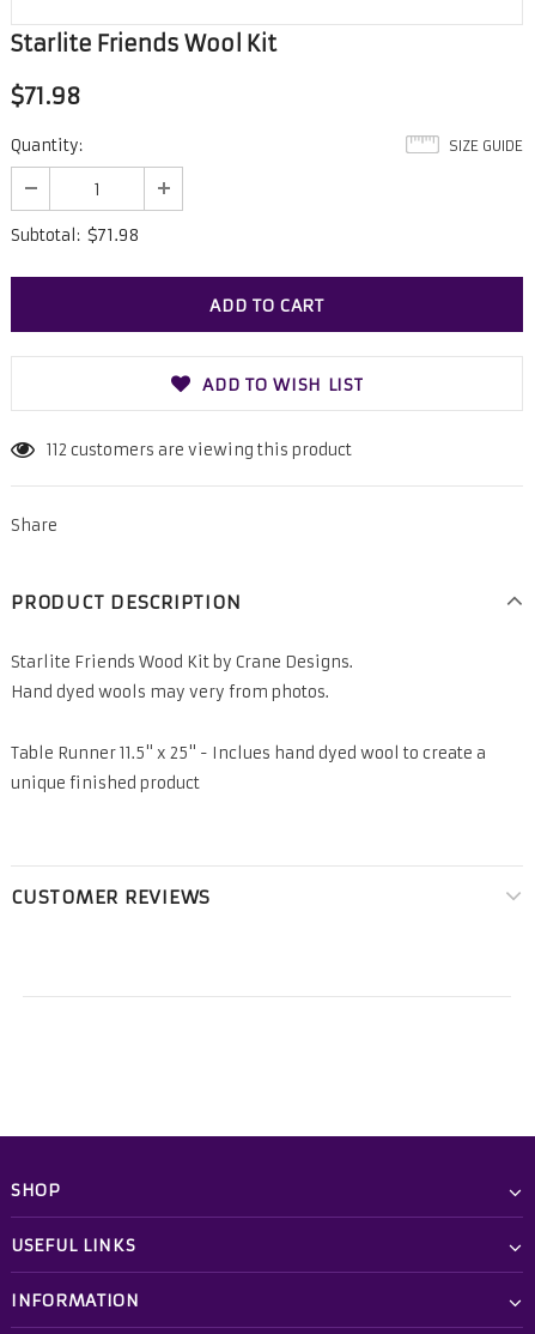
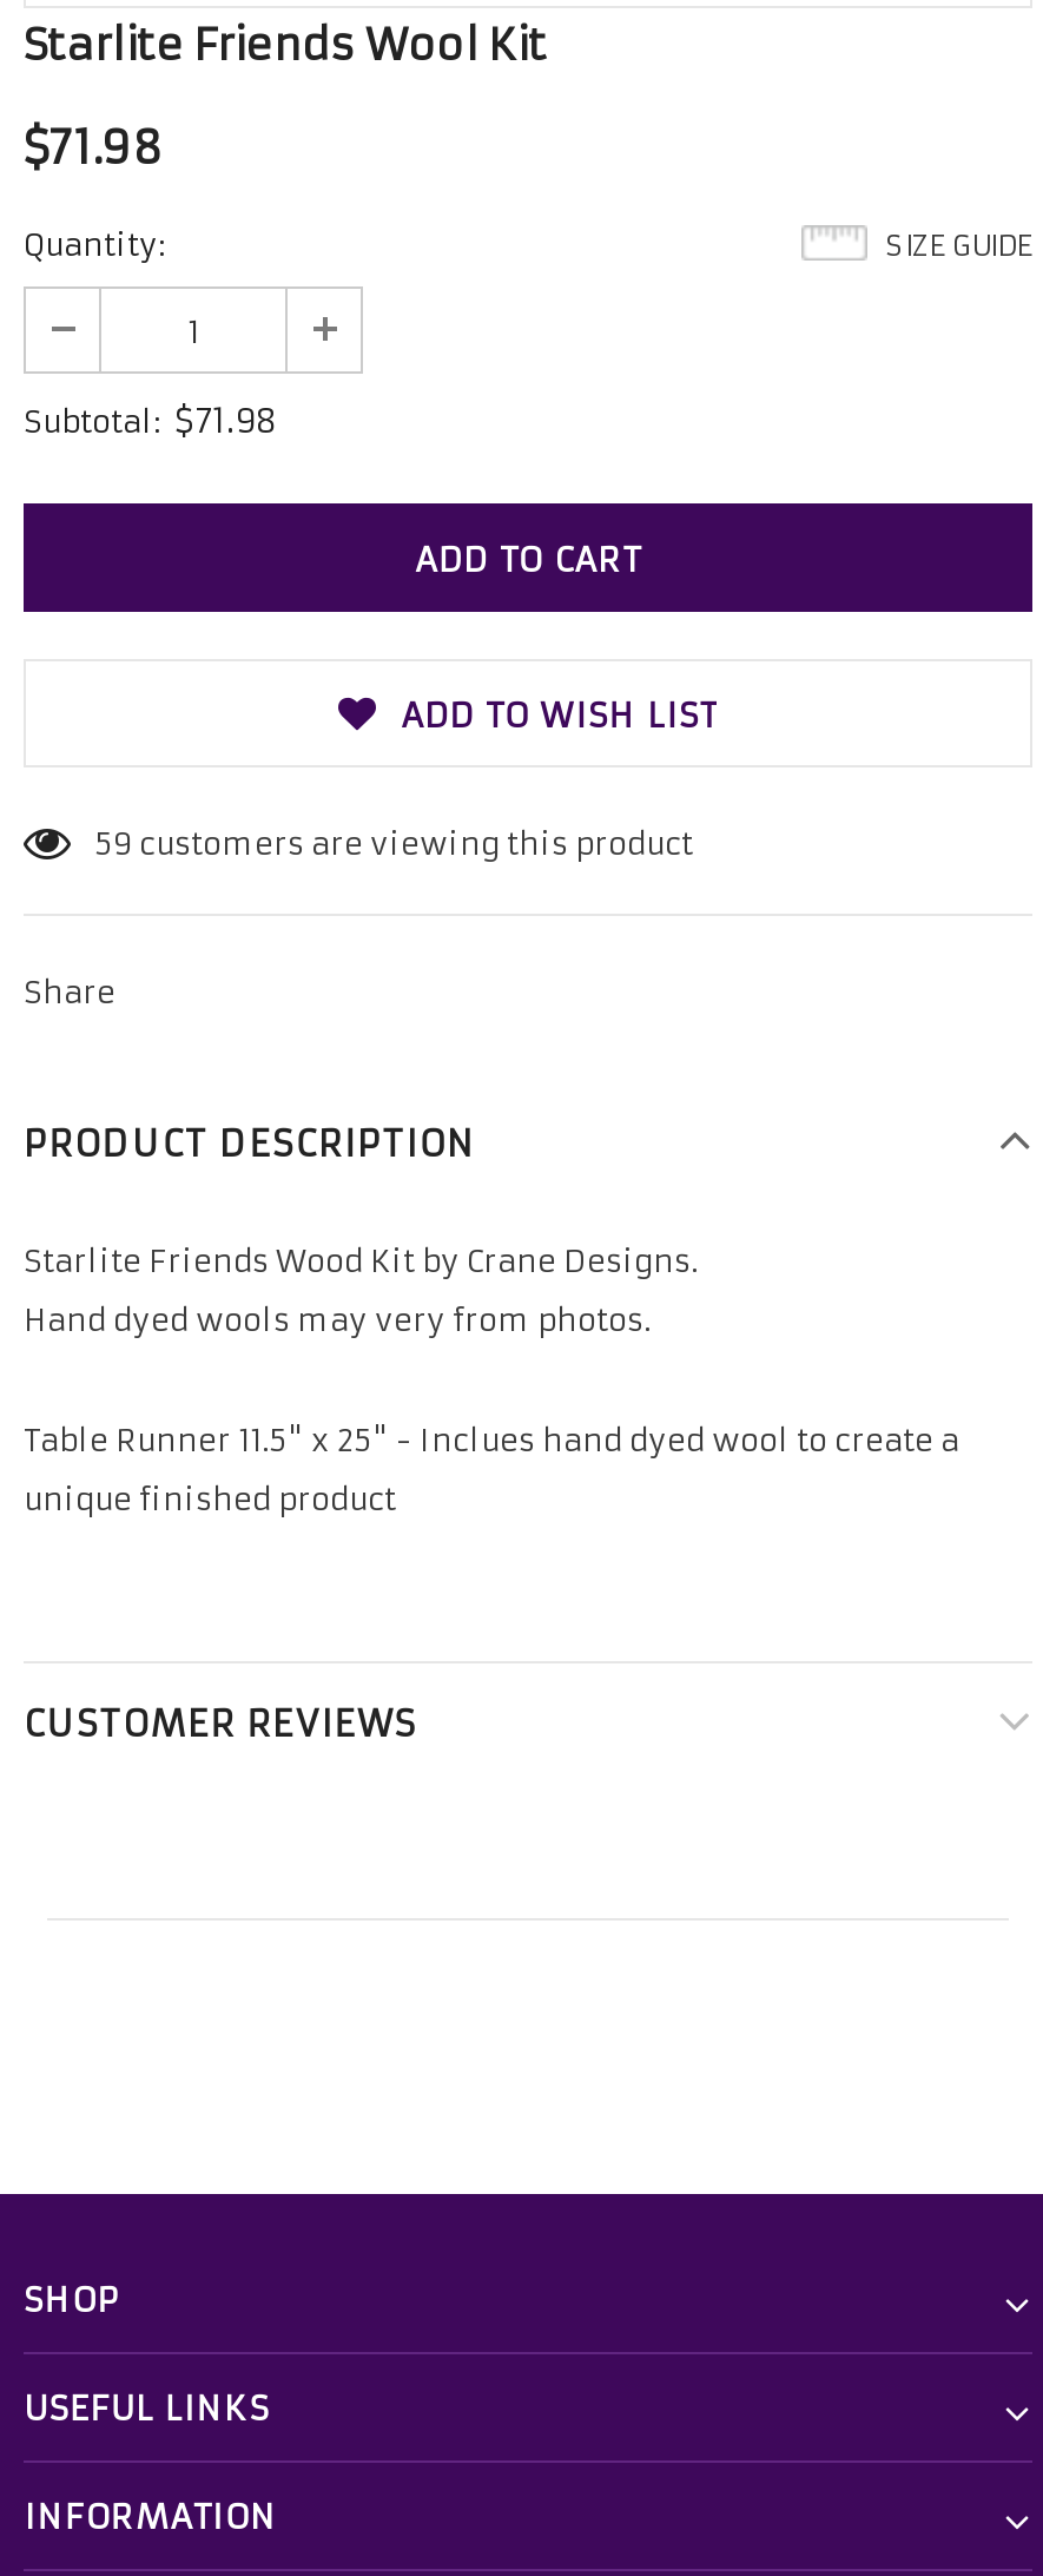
- 112 customers are viewing this product
+ 59 customers are viewing this product
